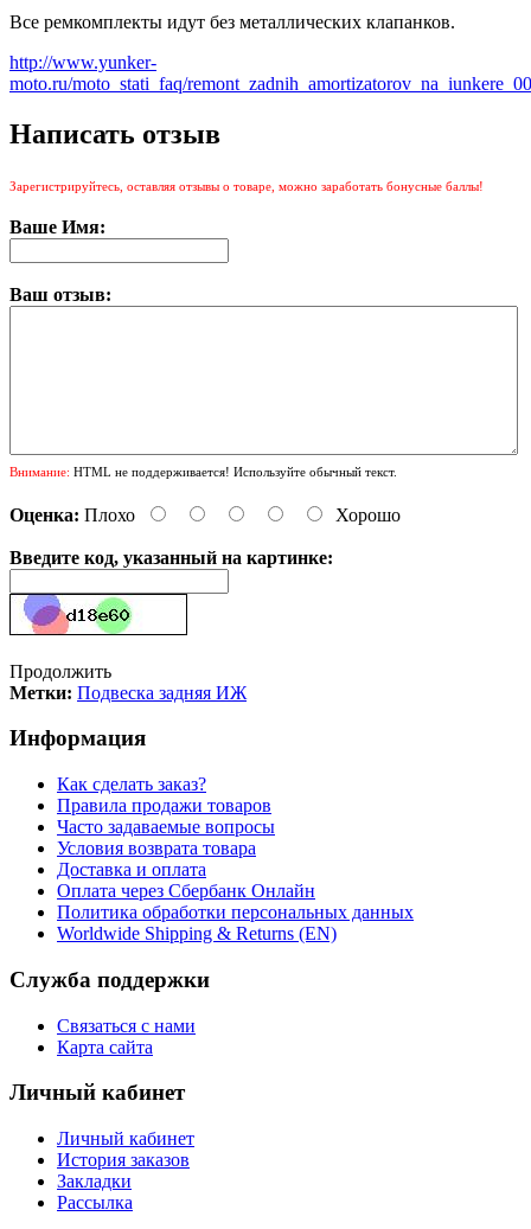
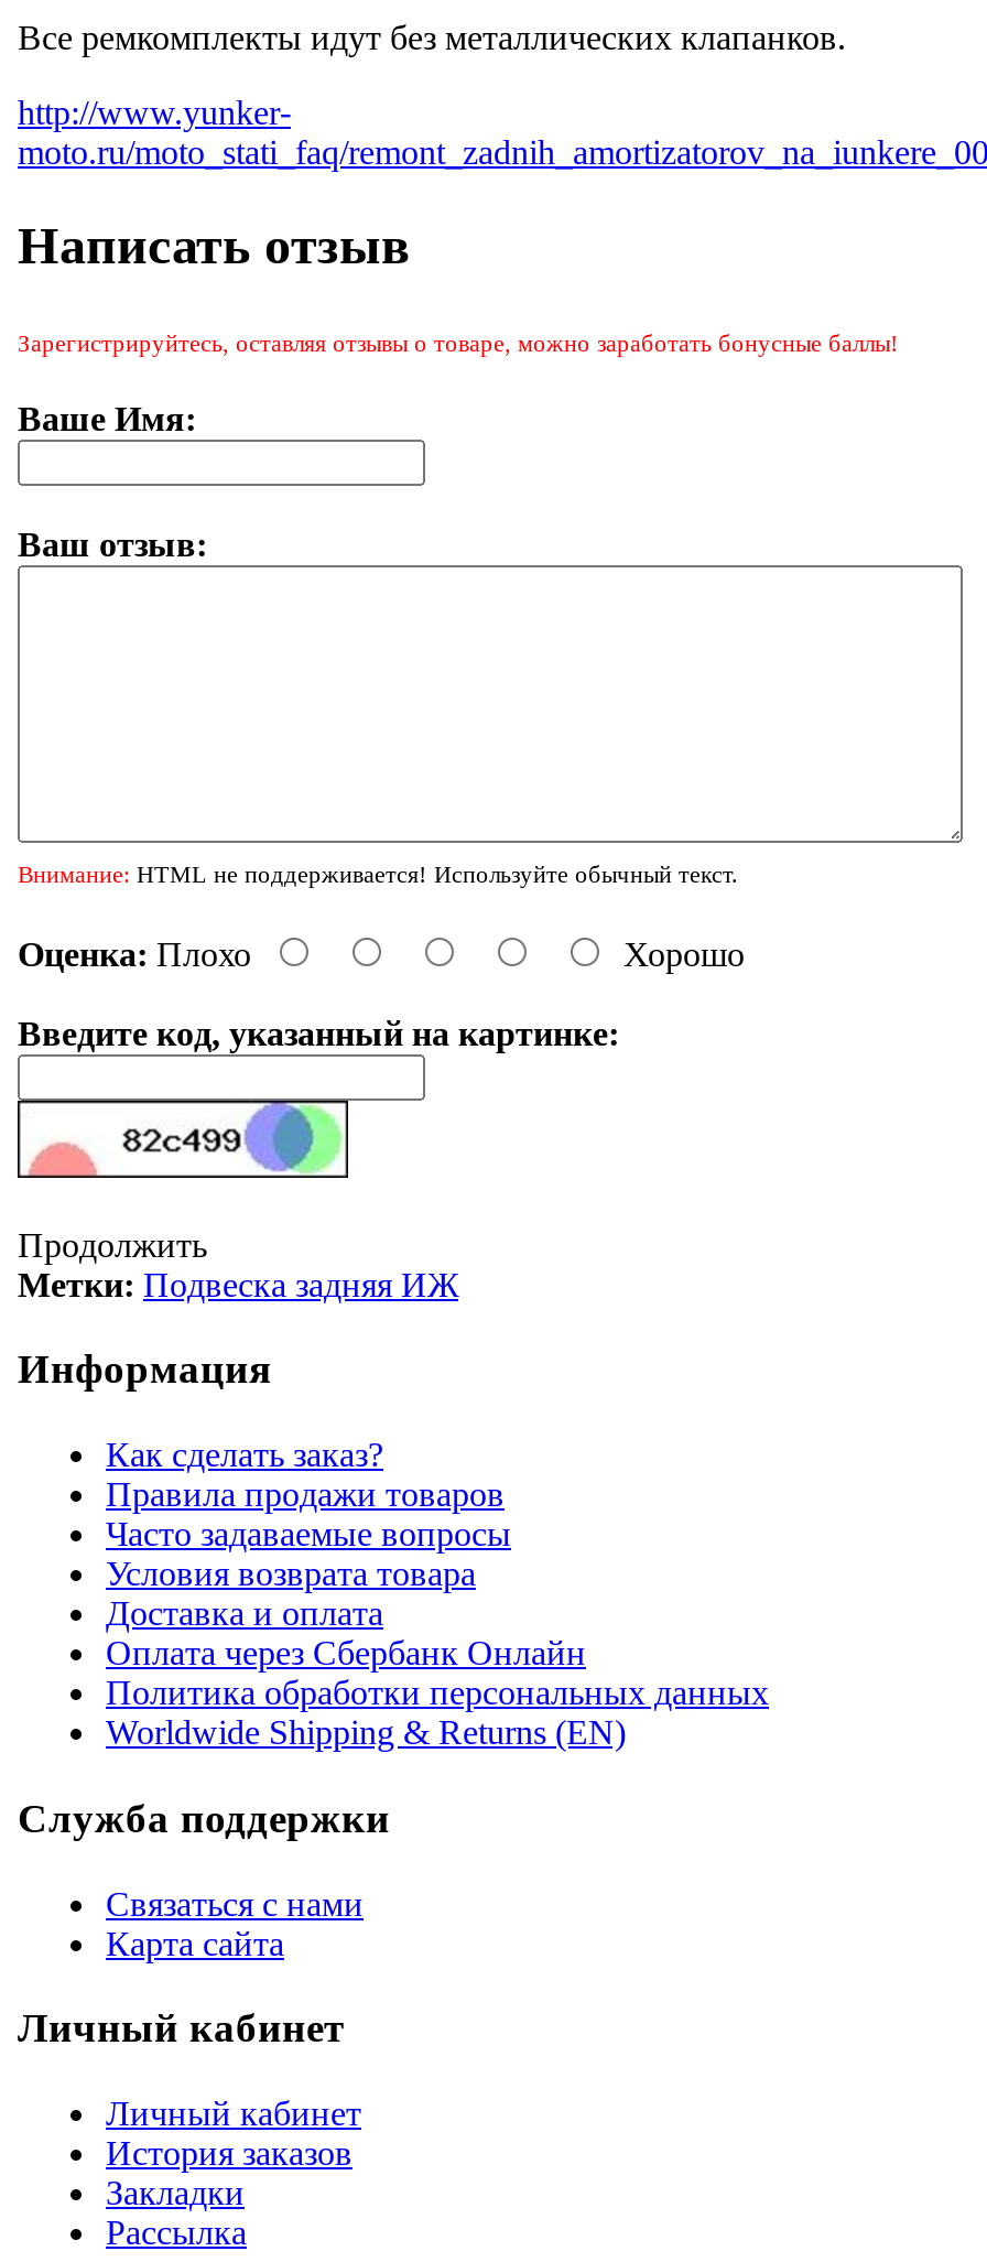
- [image]
+ [image]
